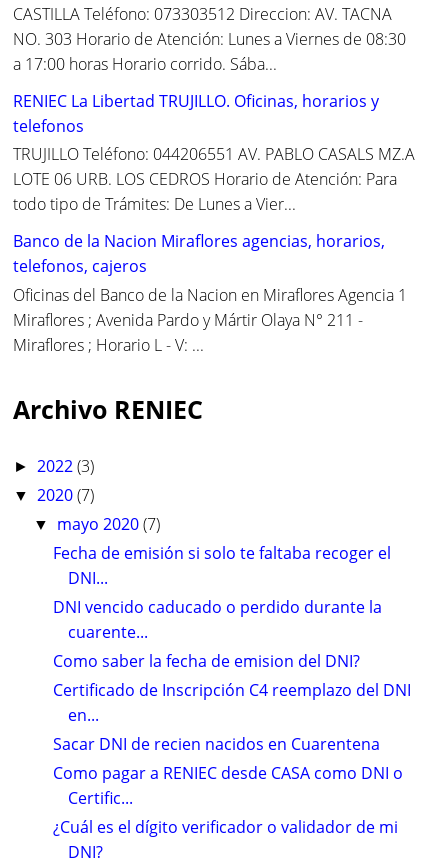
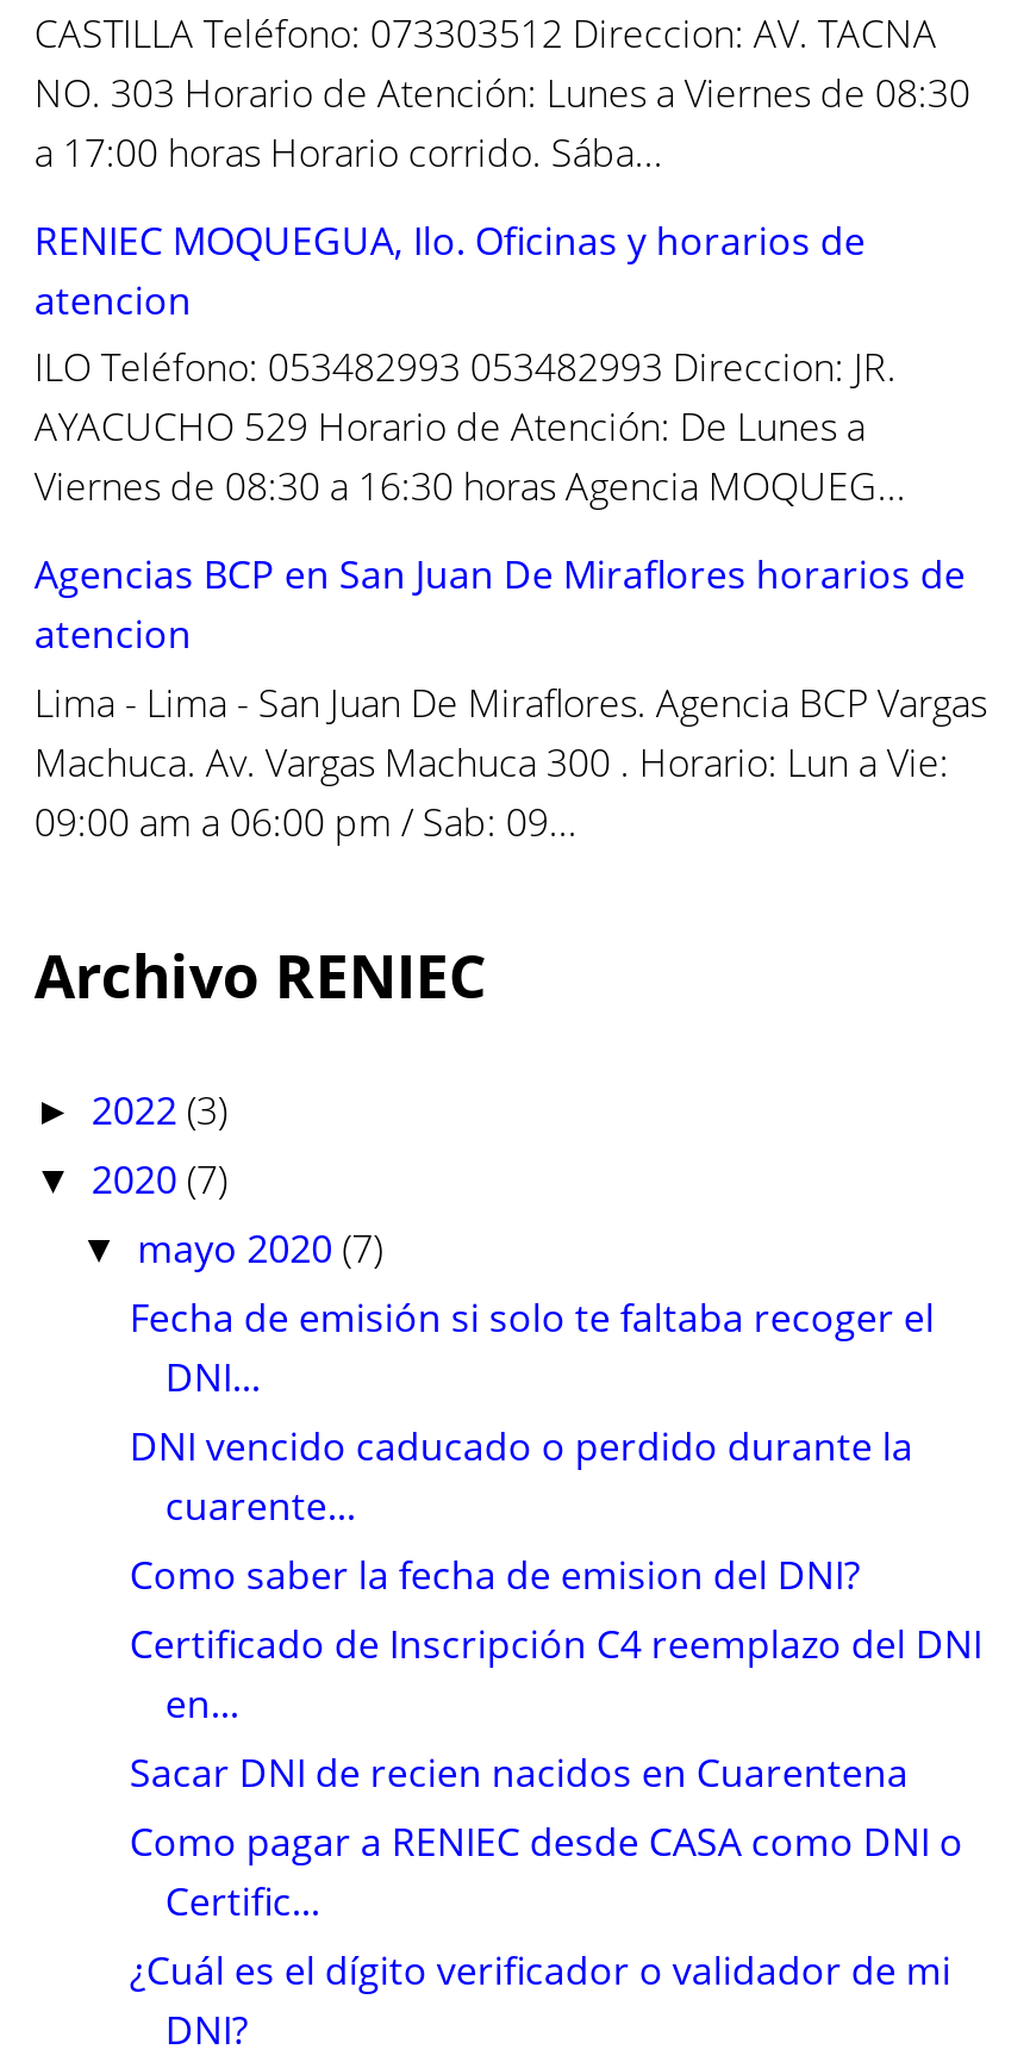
- RENIEC La Libertad TRUJILLO. Oficinas, horarios y
- telefonos
- TRUJILLO Teléfono: 044206551 AV. PABLO CASALS MZ.A
- LOTE 06 URB. LOS CEDROS Horario de Atención: Para
- todo tipo de Trámites: De Lunes a Vier...
+ RENIEC MOQUEGUA, Ilo. Oficinas y horarios de
+ atencion
+ ILO Teléfono: 053482993 053482993 Direccion: JR.
+ AYACUCHO 529 Horario de Atención: De Lunes a
+ Viernes de 08:30 a 16:30 horas Agencia MOQUEG...

- Banco de la Nacion Miraflores agencias, horarios,
- telefonos, cajeros
- Oficinas del Banco de la Nacion en Miraflores Agencia 1
- Miraflores ; Avenida Pardo y Mártir Olaya N° 211 -
- Miraflores ; Horario L - V: ...
+ Agencias BCP en San Juan De Miraflores horarios de
+ atencion
+ Lima - Lima - San Juan De Miraflores. Agencia BCP Vargas
+ Machuca. Av. Vargas Machuca 300 . Horario: Lun a Vie:
+ 09:00 am a 06:00 pm / Sab: 09...
